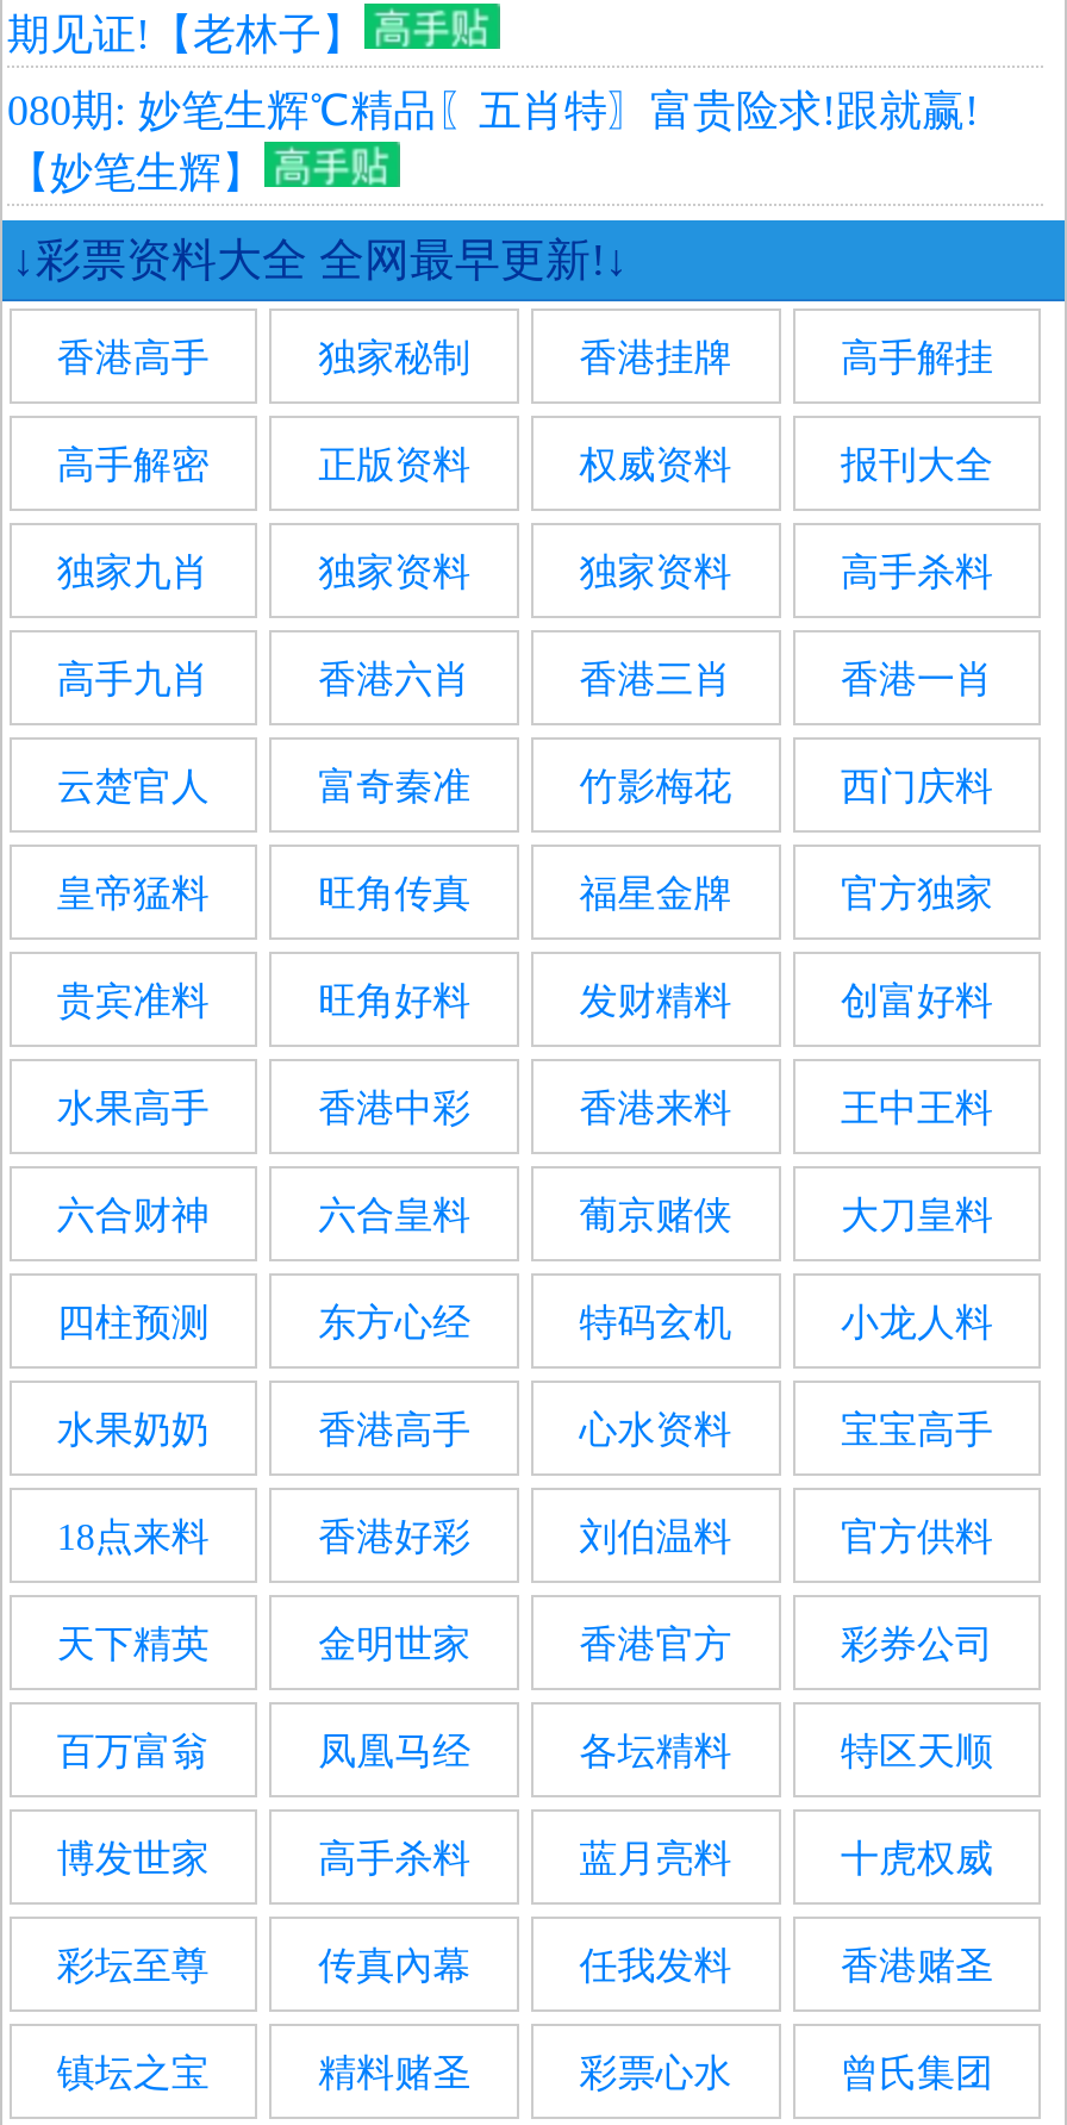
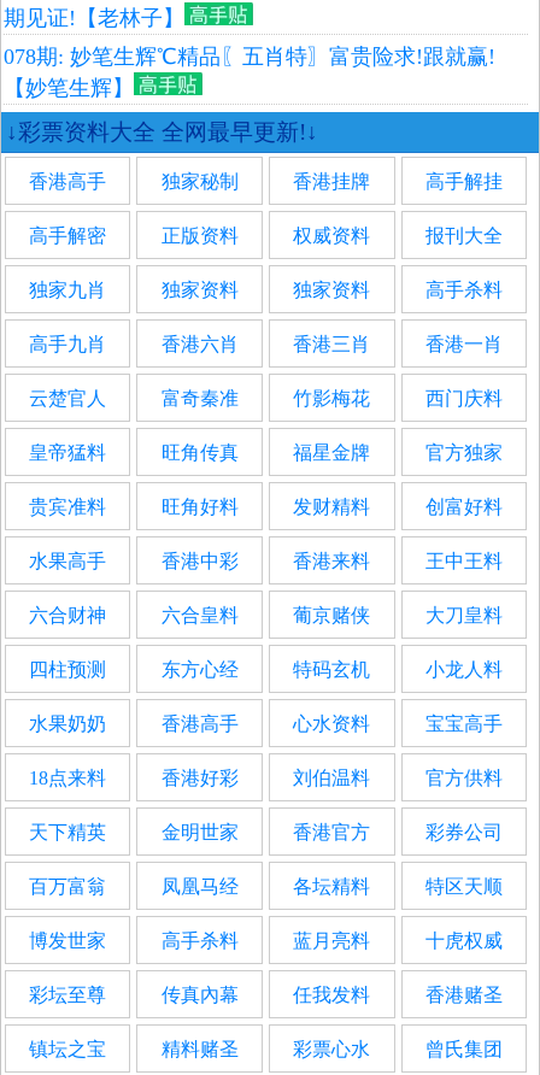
- 080期: 妙笔生辉℃精品〖五肖特〗富贵险求!跟就赢!
+ 078期: 妙笔生辉℃精品〖五肖特〗富贵险求!跟就赢!
